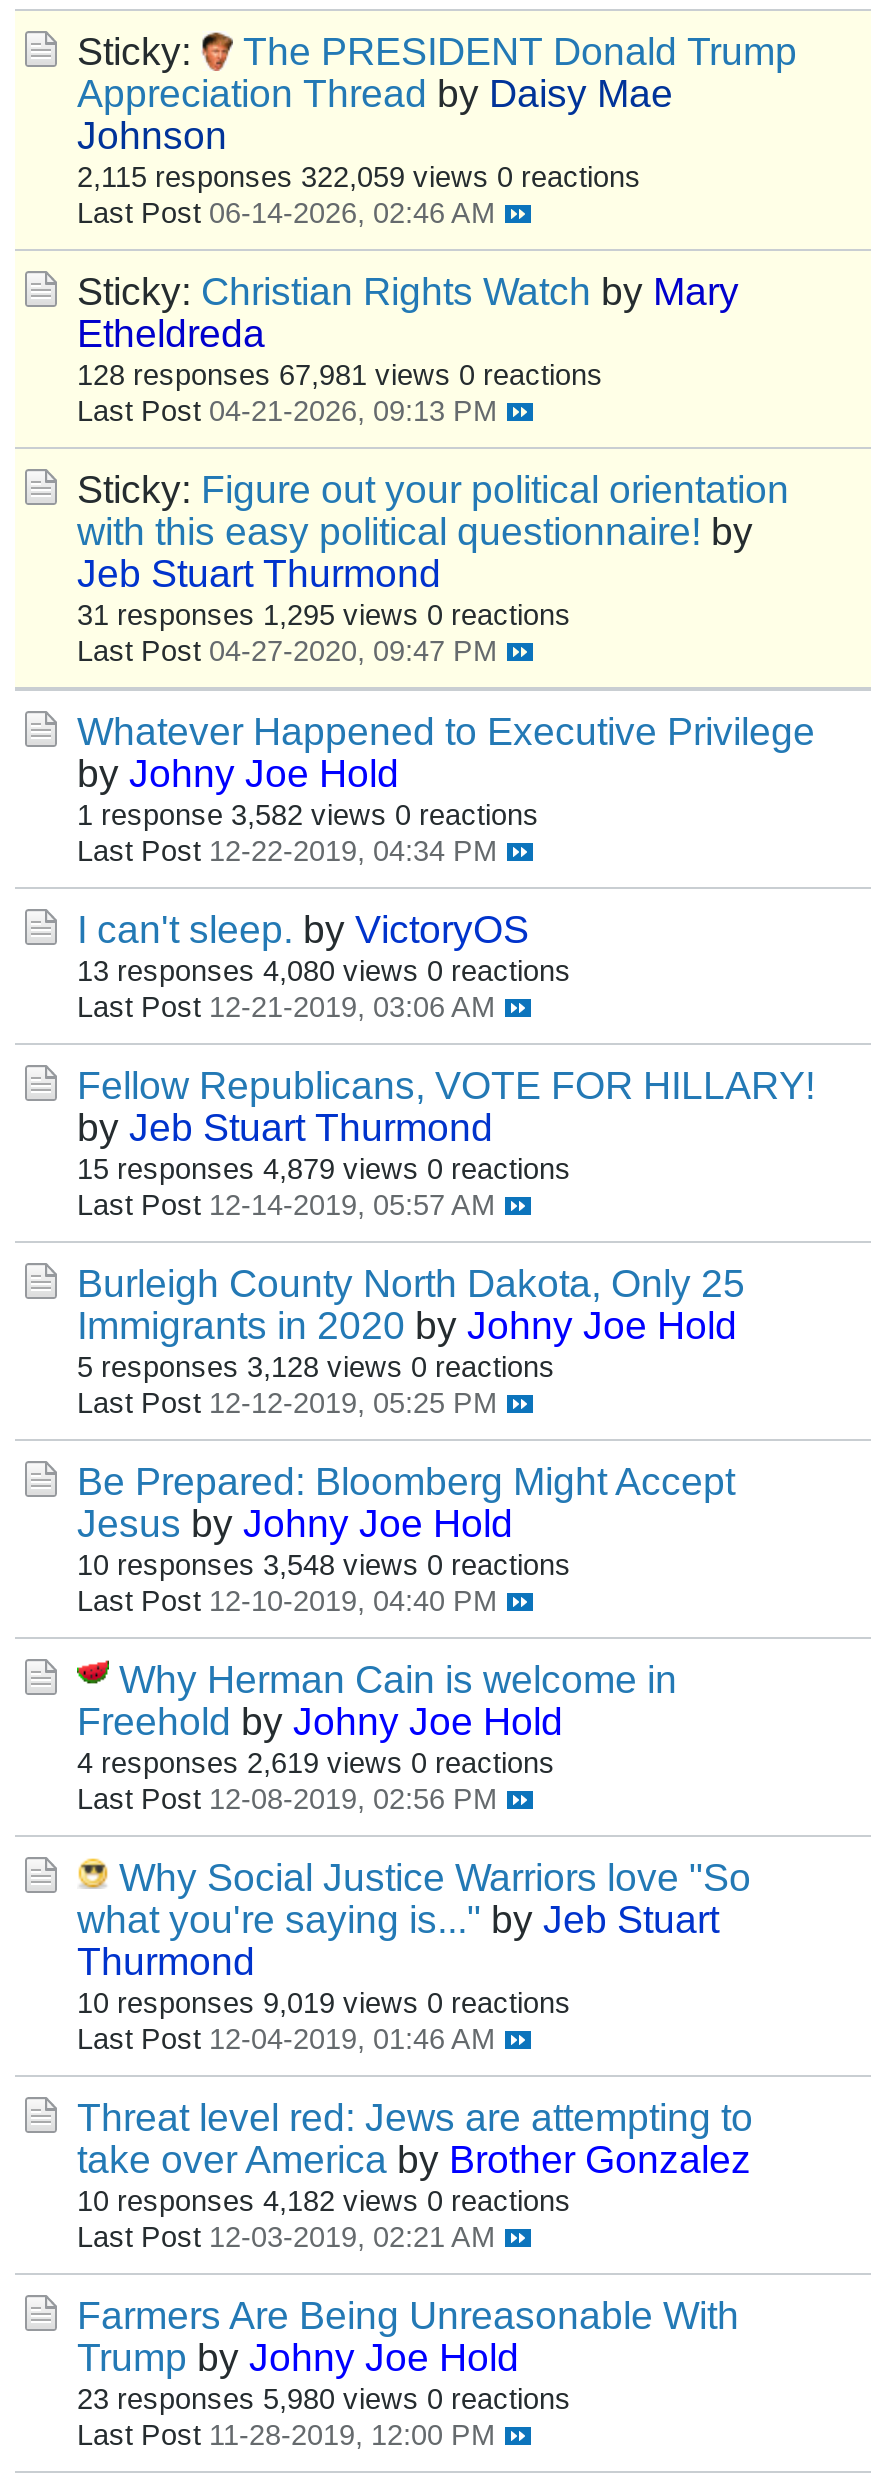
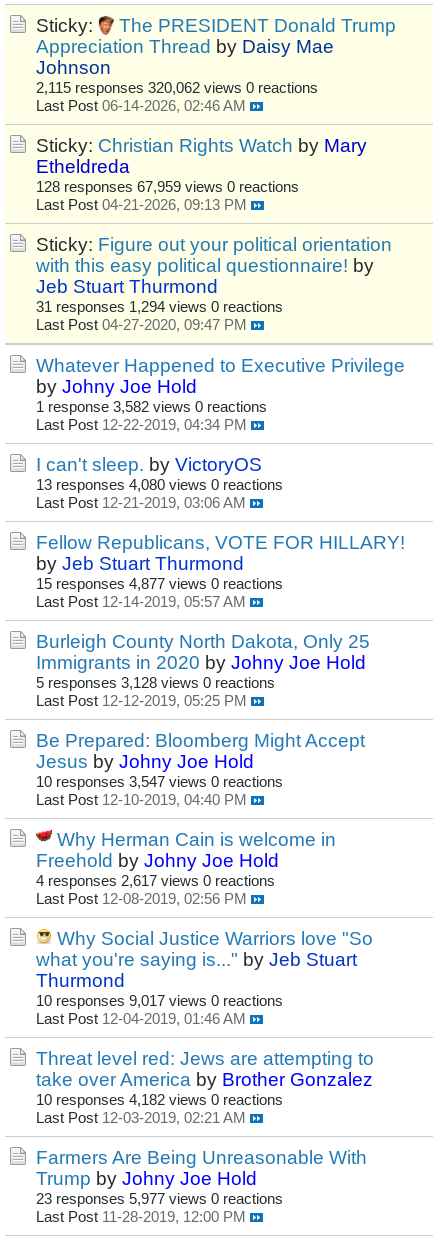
- 2,115 responses 322,059 views 0 reactions
+ 2,115 responses 320,062 views 0 reactions

- 128 responses 67,981 views 0 reactions
+ 128 responses 67,959 views 0 reactions

- 31 responses 1,295 views 0 reactions
+ 31 responses 1,294 views 0 reactions

- 15 responses 4,879 views 0 reactions
+ 15 responses 4,877 views 0 reactions

- 10 responses 3,548 views 0 reactions
+ 10 responses 3,547 views 0 reactions

- 4 responses 2,619 views 0 reactions
+ 4 responses 2,617 views 0 reactions

- 10 responses 9,019 views 0 reactions
+ 10 responses 9,017 views 0 reactions

- 23 responses 5,980 views 0 reactions
+ 23 responses 5,977 views 0 reactions
